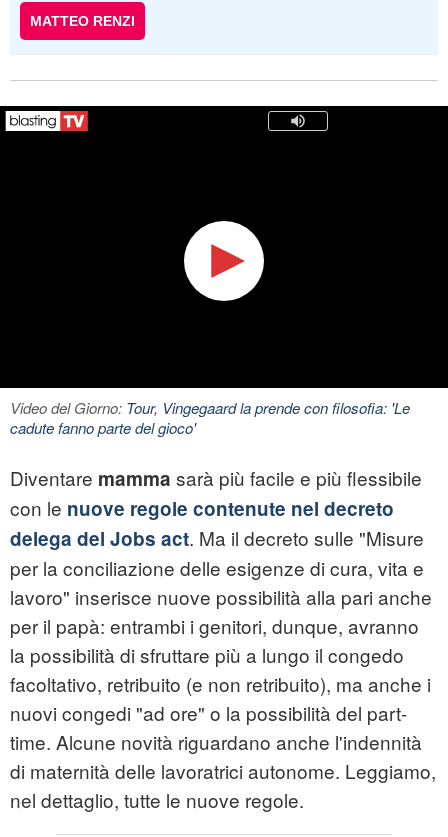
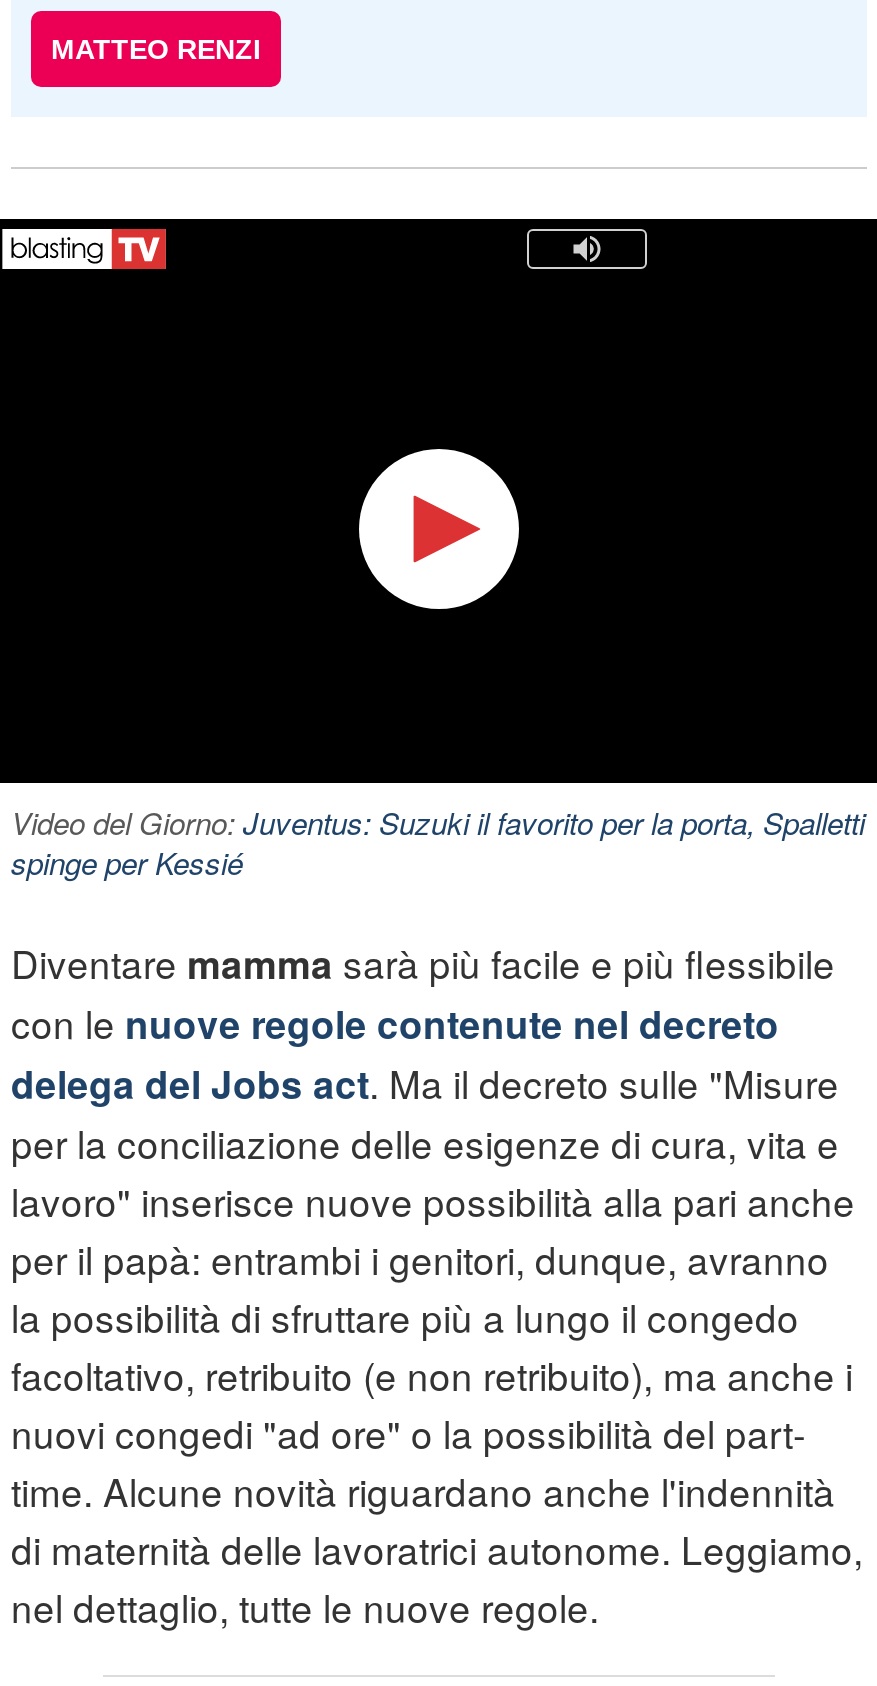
- Video del Giorno: Tour, Vingegaard la prende con filosofia: 'Le
- cadute fanno parte del gioco'
+ Video del Giorno: Juventus: Suzuki il favorito per la porta, Spalletti
+ spinge per Kessié
